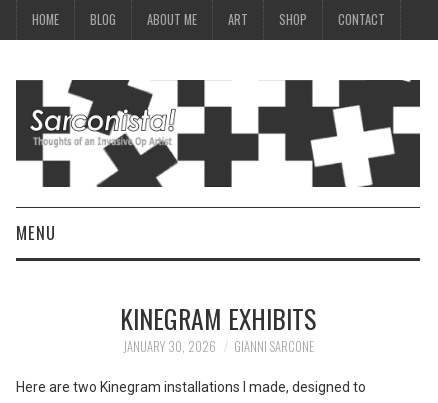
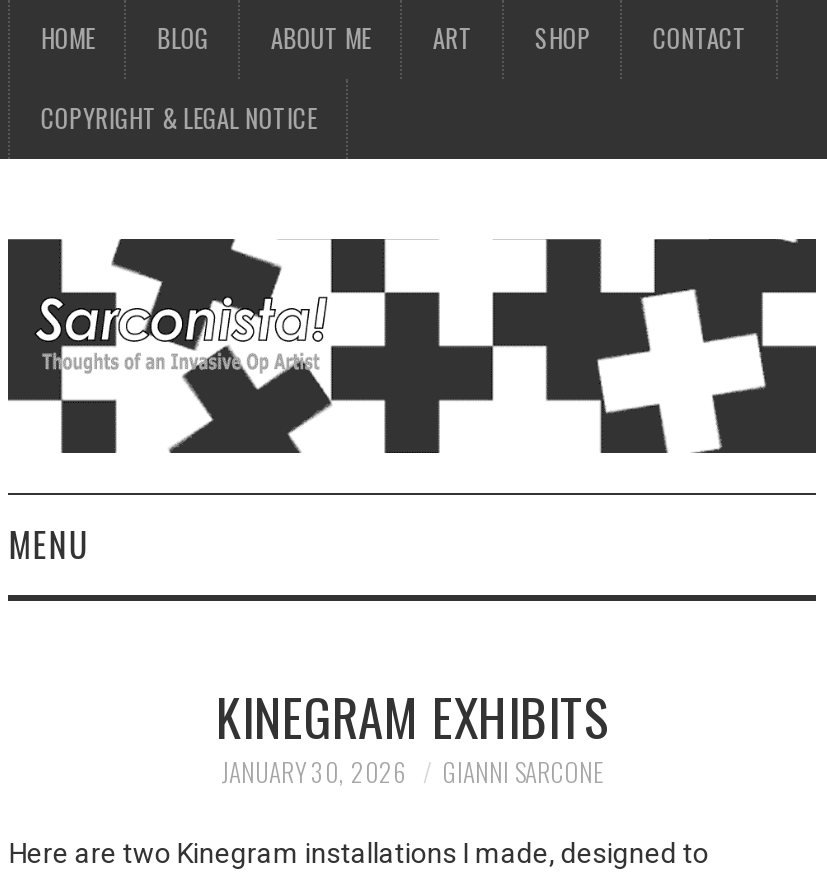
+ COPYRIGHT & LEGAL NOTICE
